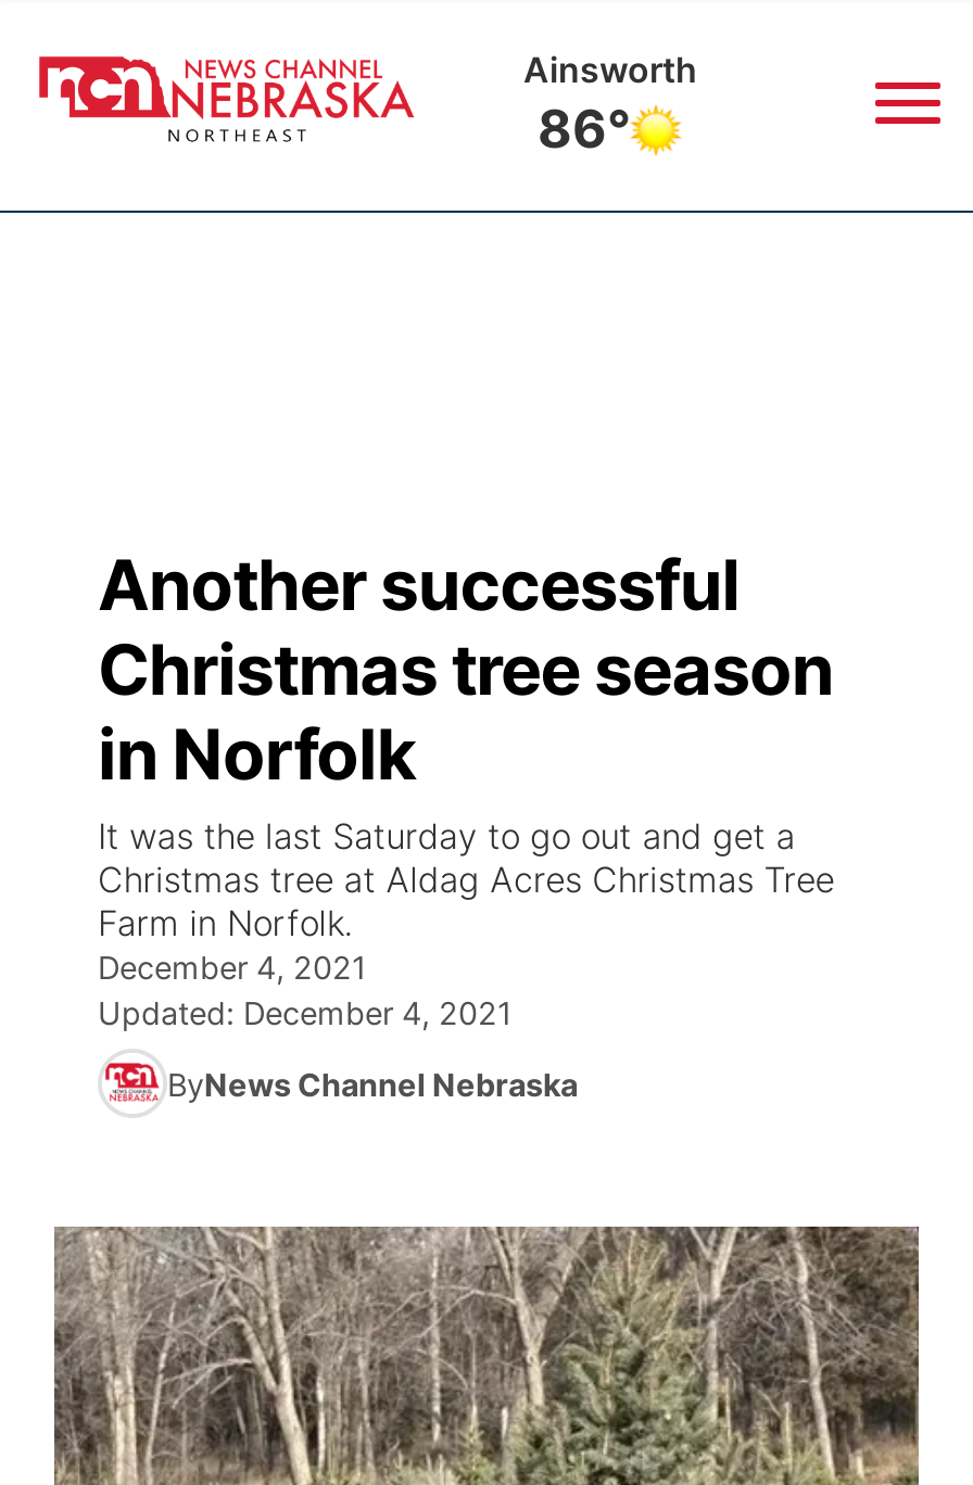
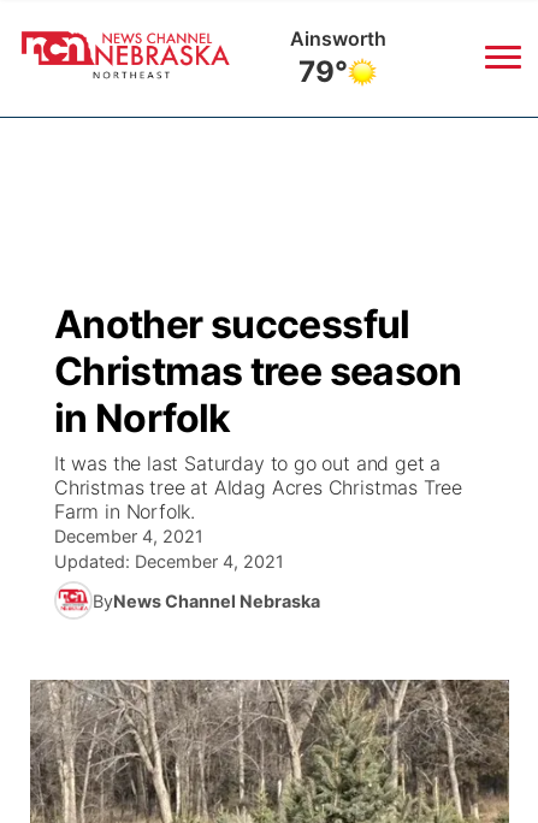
- 86°
+ 79°
